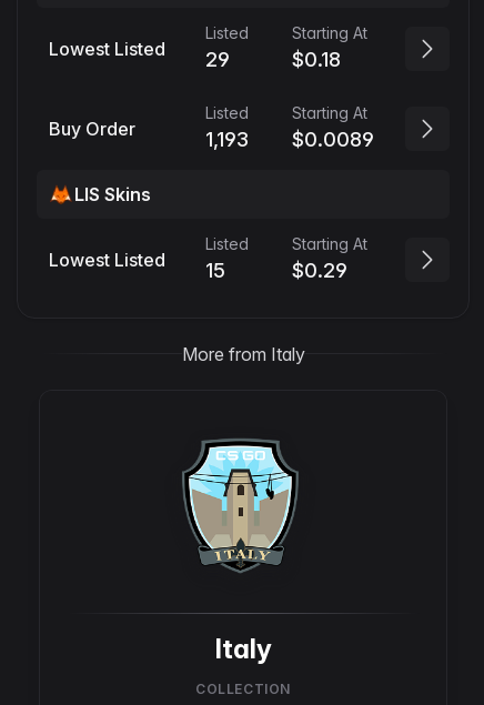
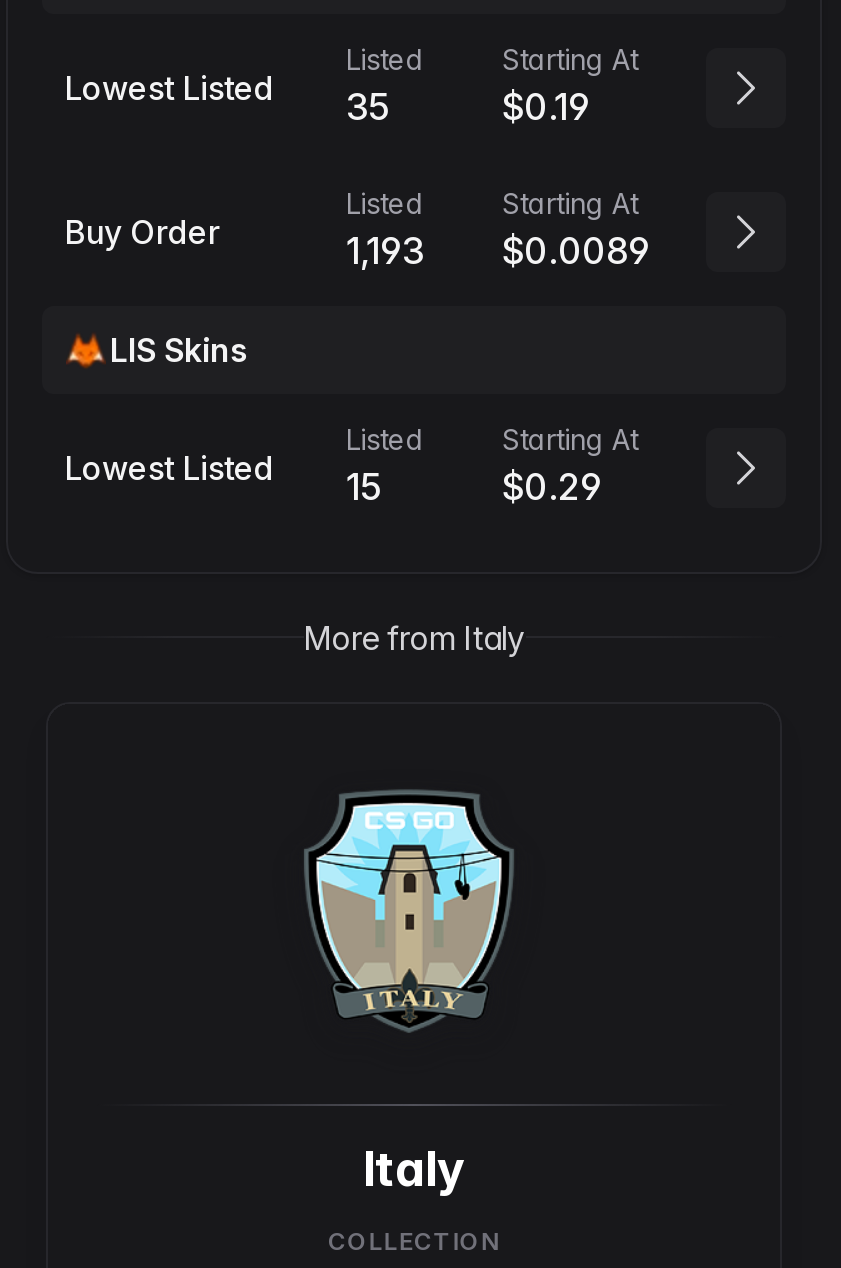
- Lowest Listed 29
+ Lowest Listed 35

- $0.18
+ $0.19
